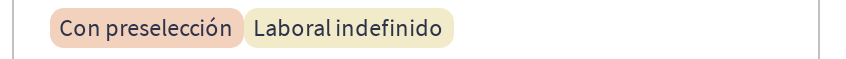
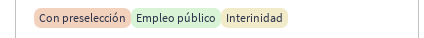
- Laboral indefinido
+ Empleo público
+ Interinidad
